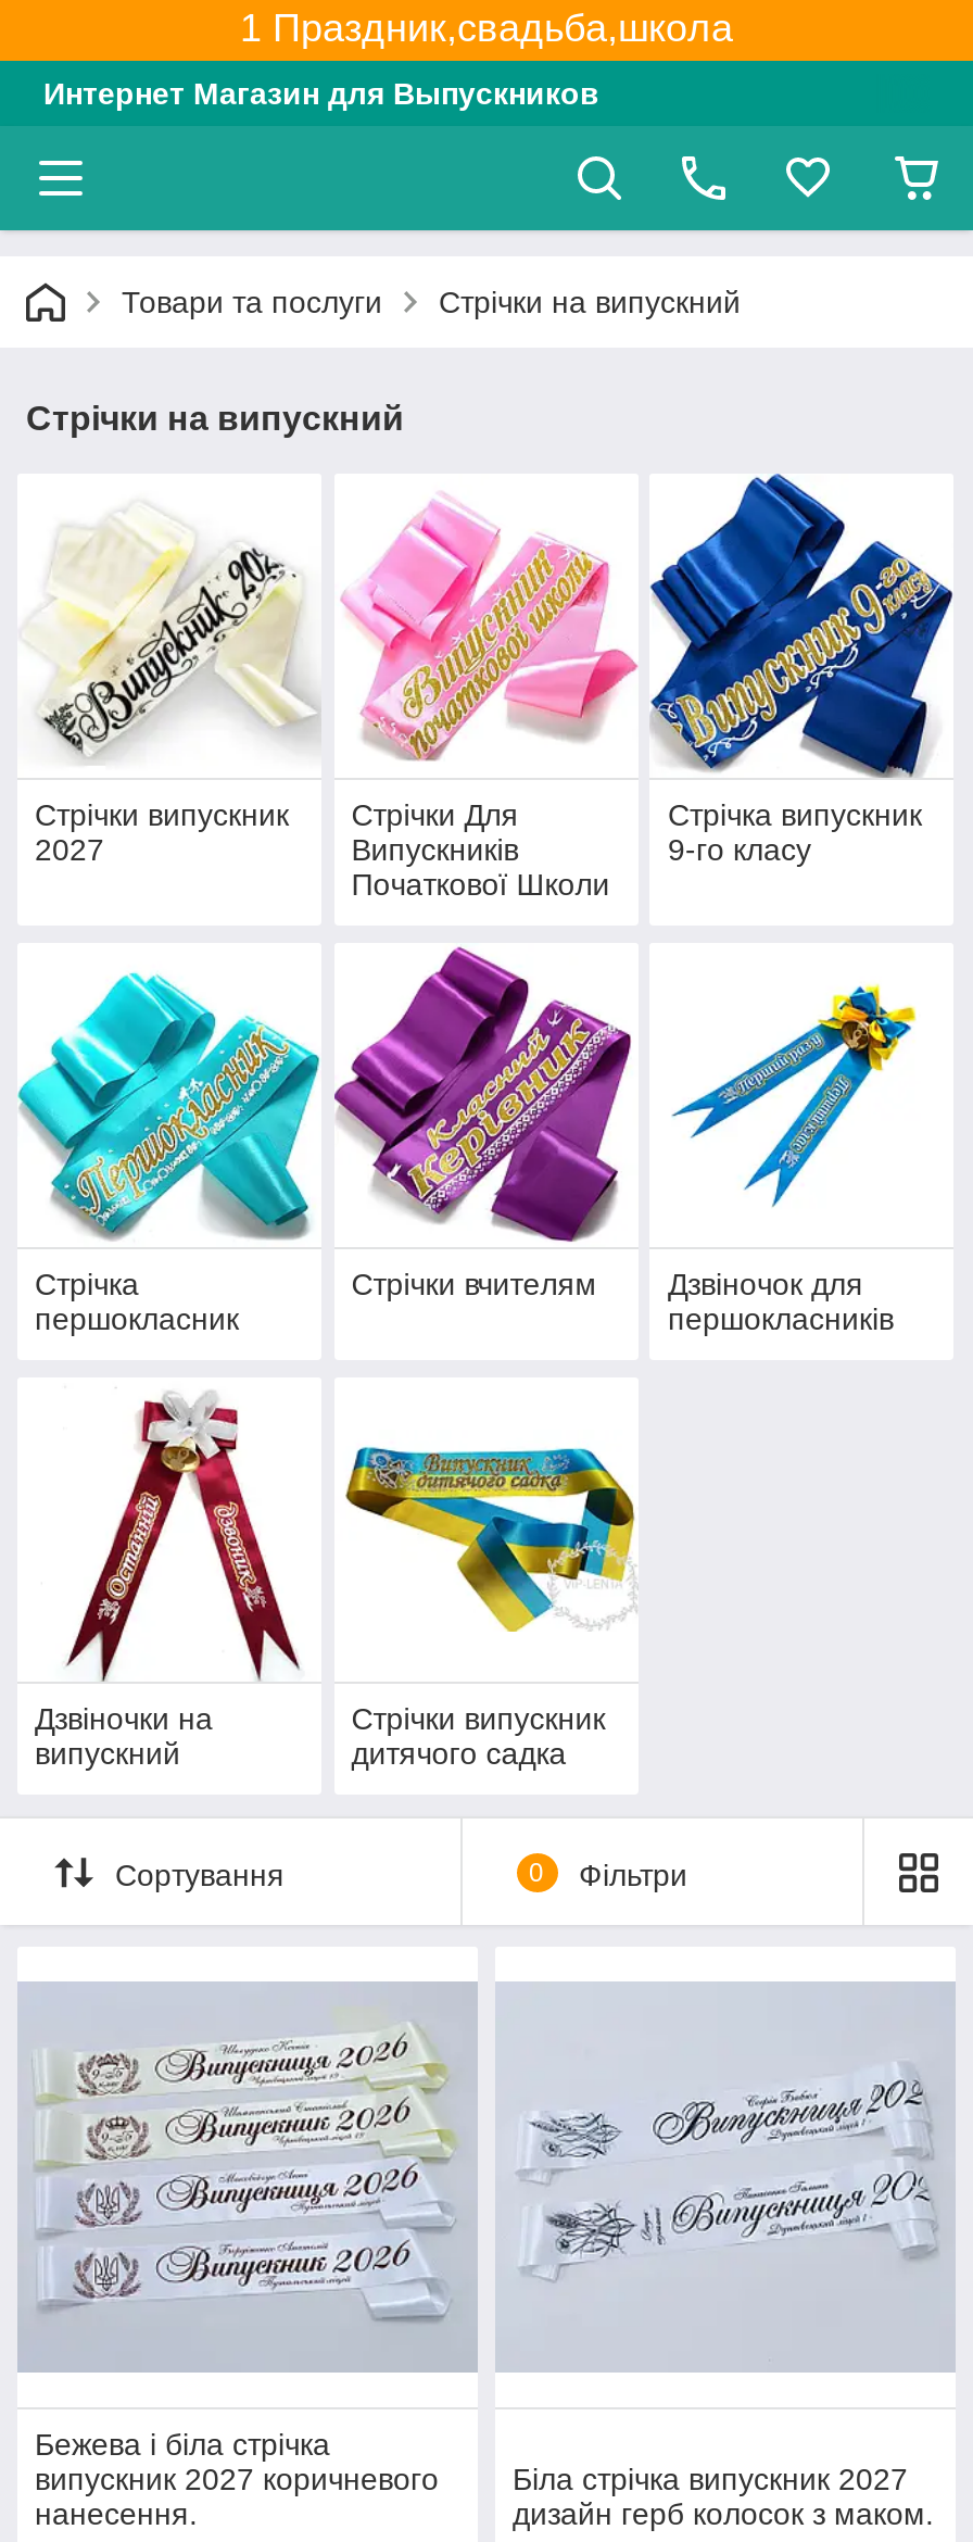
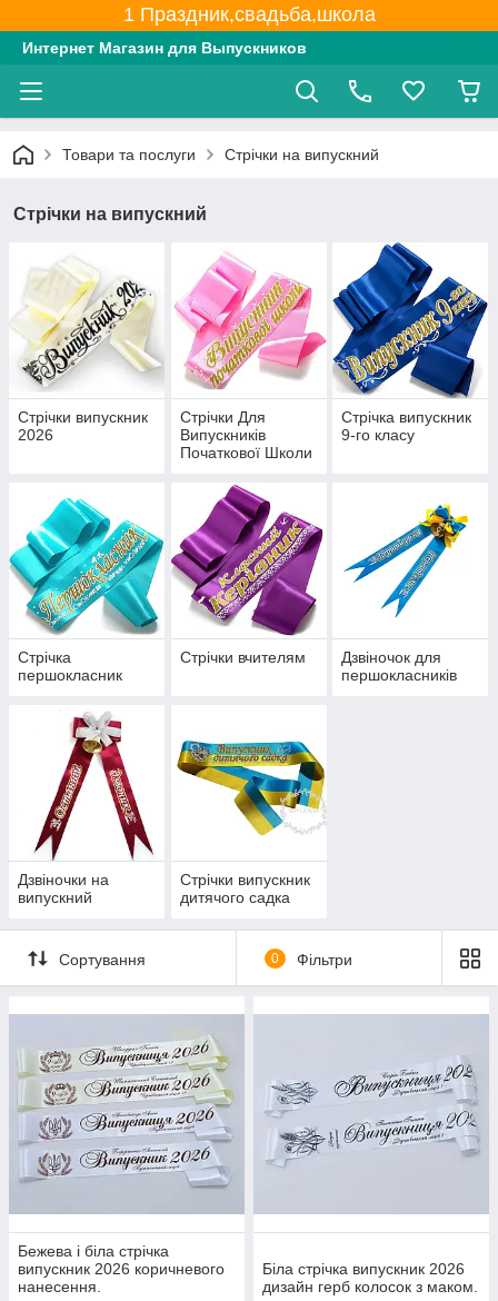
- 2027
+ 2026

- випускник 2027 коричневого
+ випускник 2026 коричневого

- Біла стрічка випускник 2027
+ Біла стрічка випускник 2026
